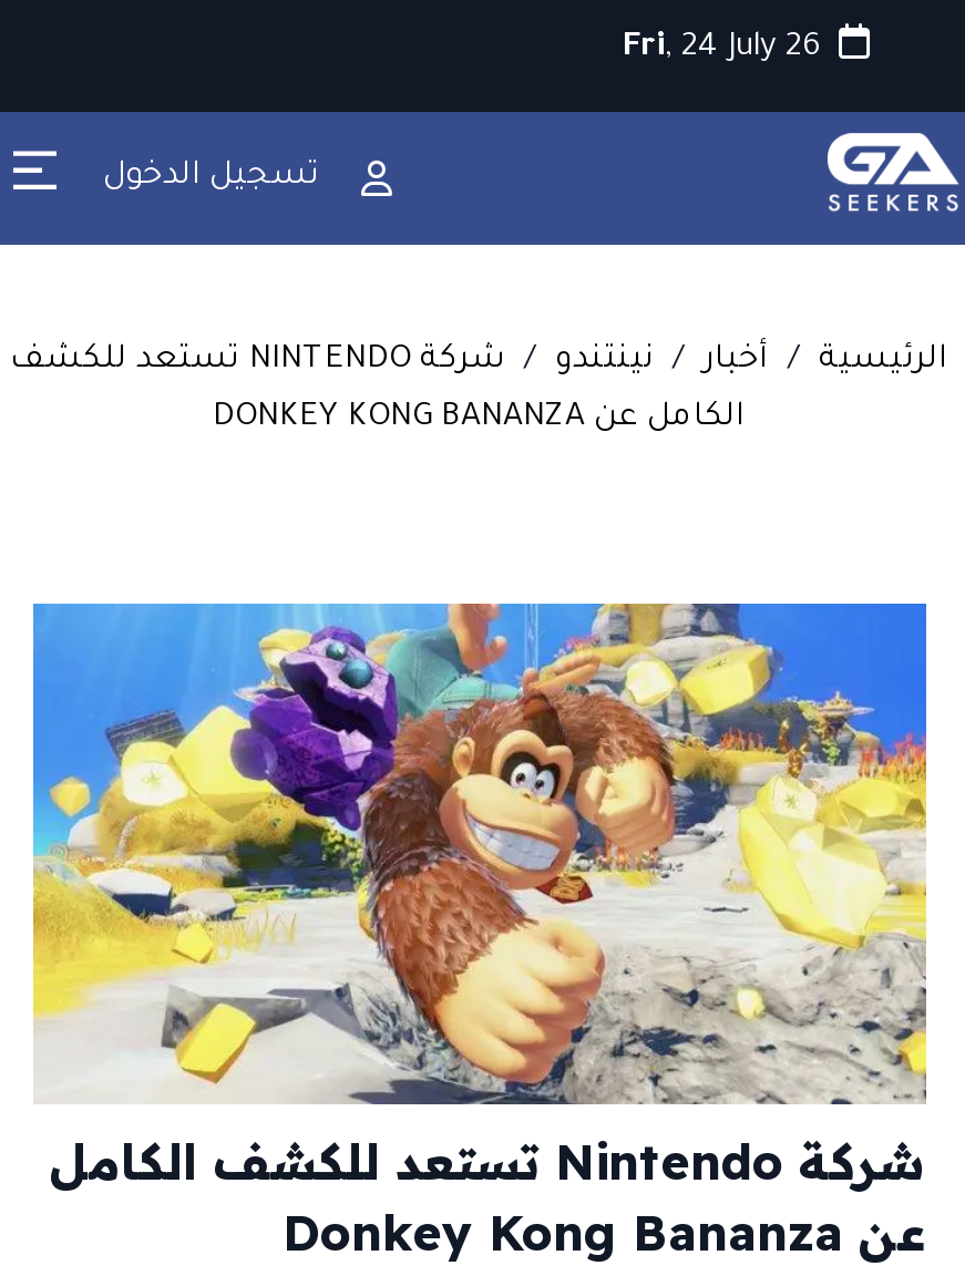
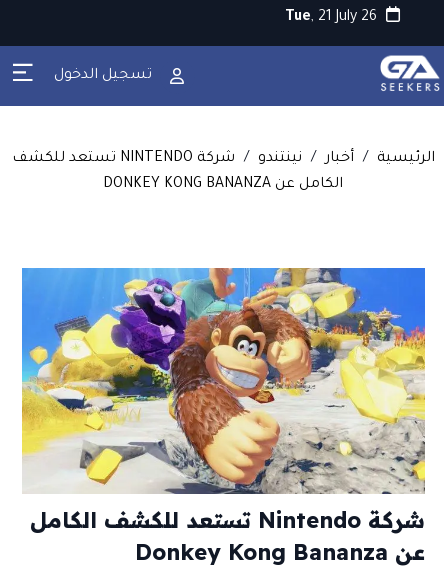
- Fri, 24 July 26
+ Tue, 21 July 26
